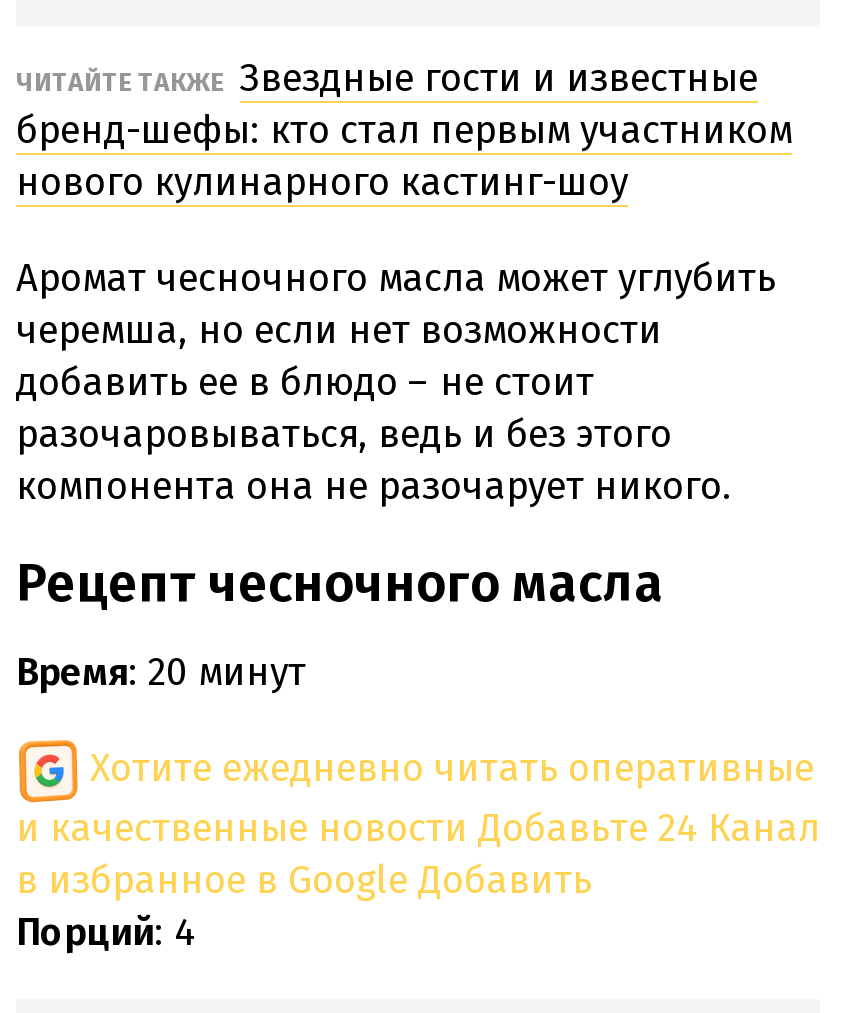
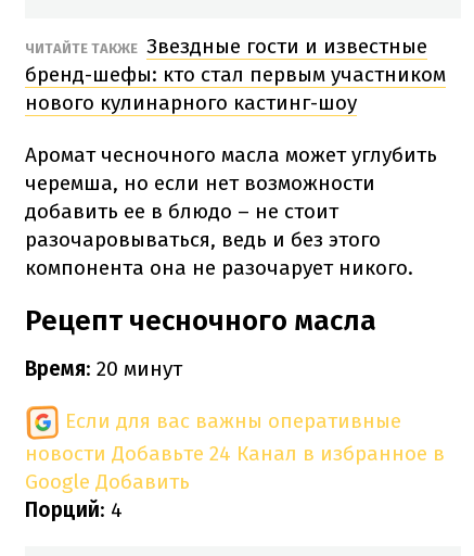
- Хотите ежедневно читать оперативные
- и качественные новости Добавьте 24 Канал
- в избранное в Google Добавить
+ Если для вас важны оперативные
+ новости Добавьте 24 Канал в избранное в
+ Google Добавить
